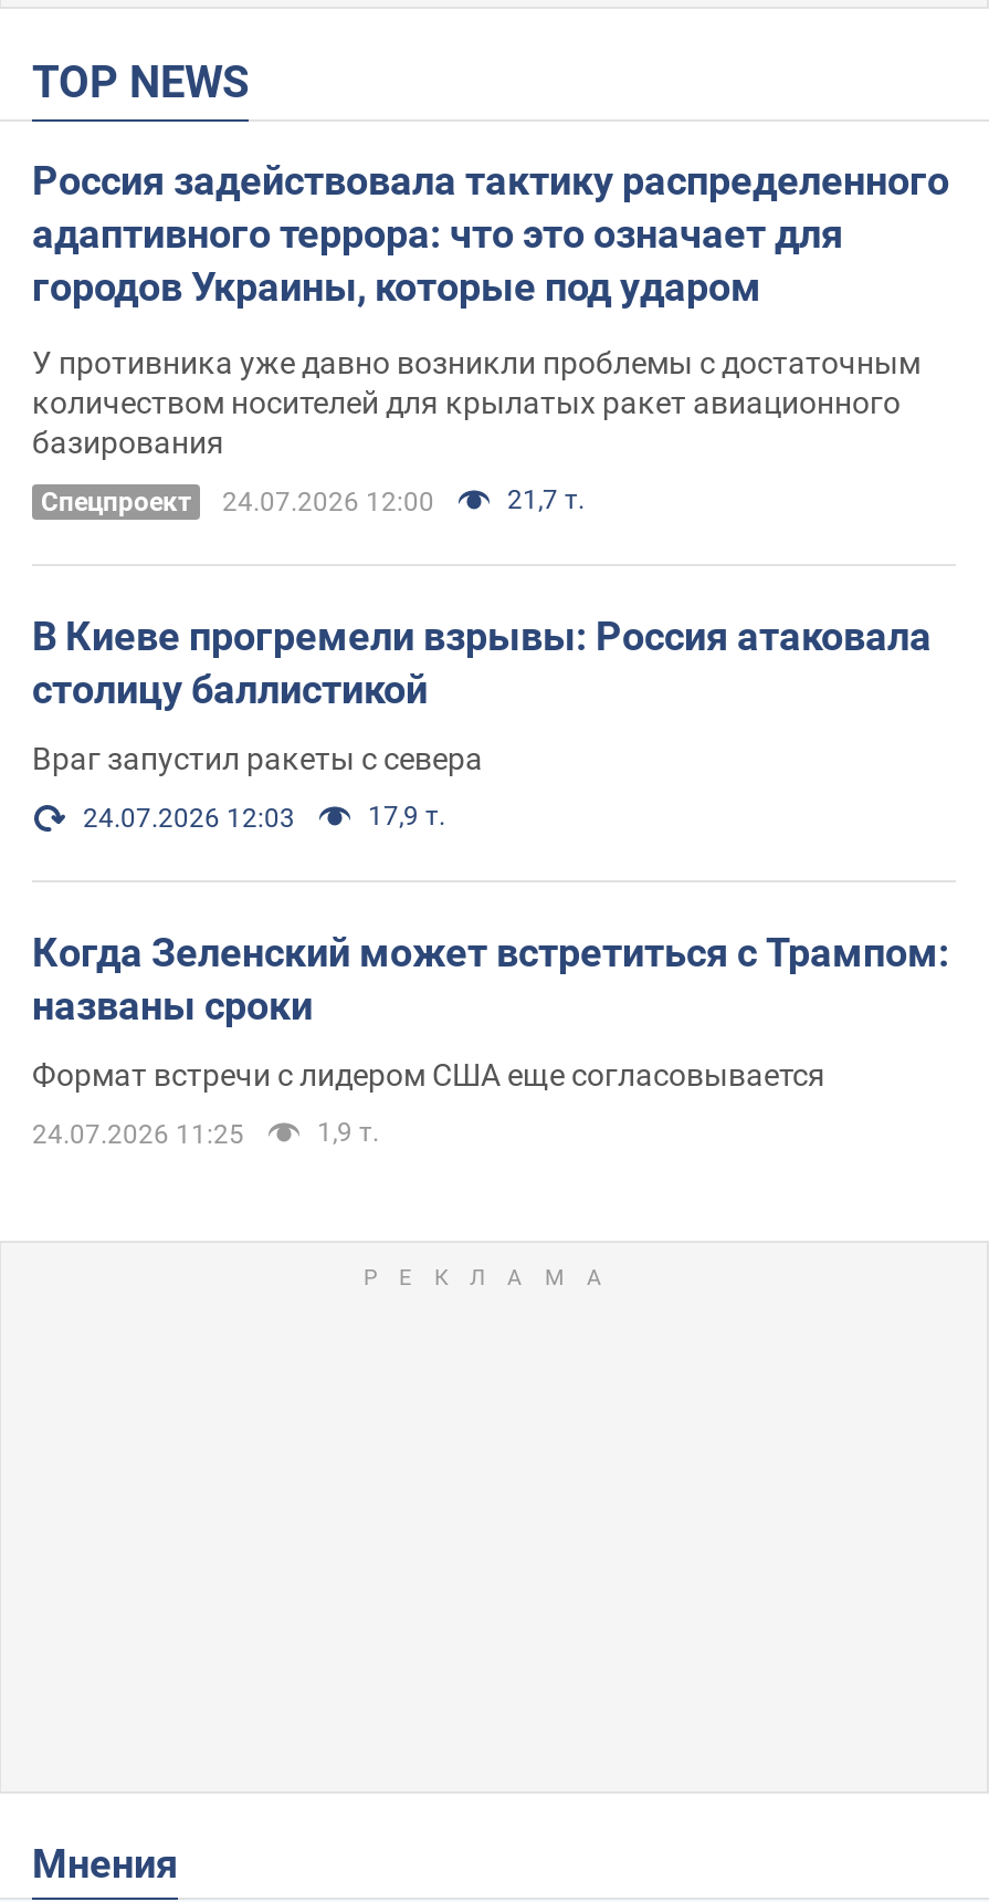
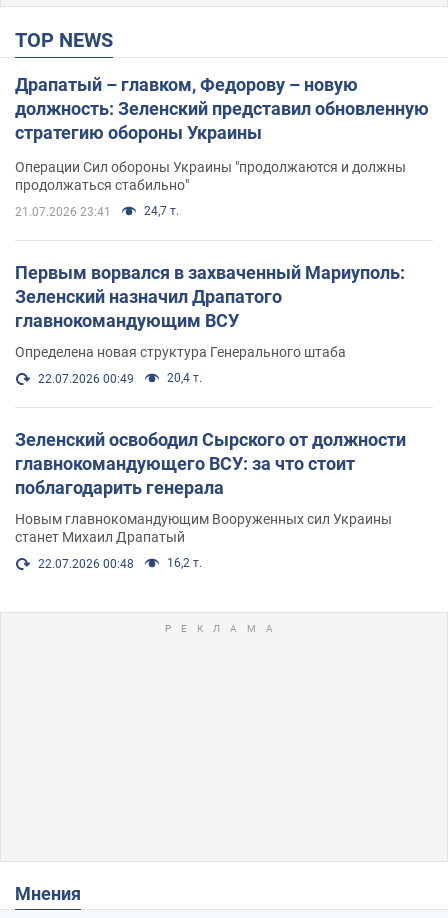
- Россия задействовала тактику распределенного
- адаптивного террора: что это означает для
- городов Украины, которые под ударом
+ Драпатый – главком, Федорову – новую
+ должность: Зеленский представил обновленную
+ стратегию обороны Украины

- У противника уже давно возникли проблемы с достаточным
- количеством носителей для крылатых ракет авиационного
- базирования
+ Операции Сил обороны Украины "продолжаются и должны
+ продолжаться стабильно"

- Спецпроект
- 24.07.2026 12:00
- 21,7 т.
+ 21.07.2026 23:41
+ 24,7 т.

- В Киеве прогремели взрывы: Россия атаковала
- столицу баллистикой
+ Первым ворвался в захваченный Мариуполь:
+ Зеленский назначил Драпатого
+ главнокомандующим ВСУ

- Враг запустил ракеты с севера
+ Определена новая структура Генерального штаба

- 24.07.2026 12:03
- 17,9 т.
+ 22.07.2026 00:49
+ 20,4 т.

- Когда Зеленский может встретиться с Трампом:
- названы сроки
+ Зеленский освободил Сырского от должности
+ главнокомандующего ВСУ: за что стоит
+ поблагодарить генерала

- Формат встречи с лидером США еще согласовывается
+ Новым главнокомандующим Вооруженных сил Украины
+ станет Михаил Драпатый

- 24.07.2026 11:25
- 1,9 т.
+ 22.07.2026 00:48
+ 16,2 т.
